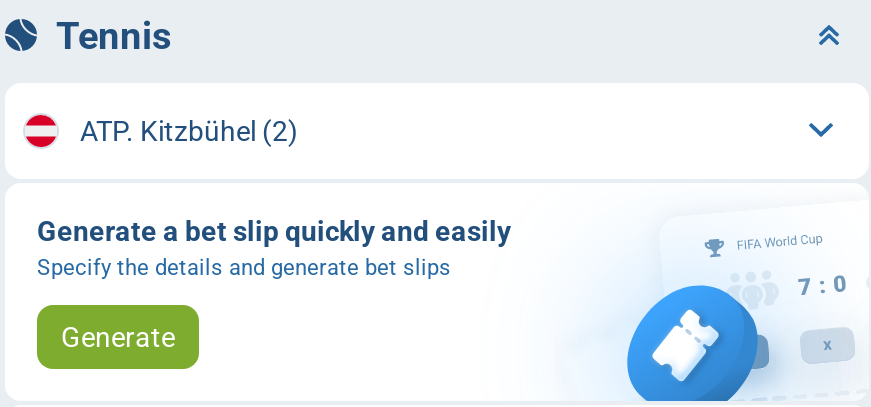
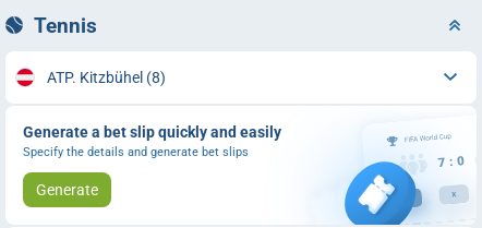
- ATP. Kitzbühel (2)
+ ATP. Kitzbühel (8)
